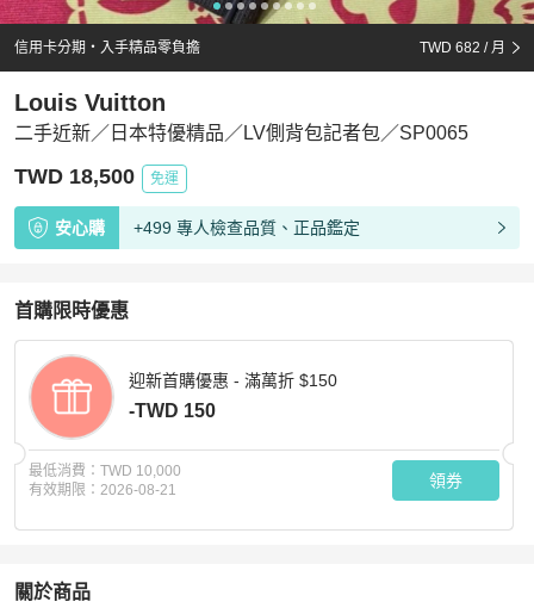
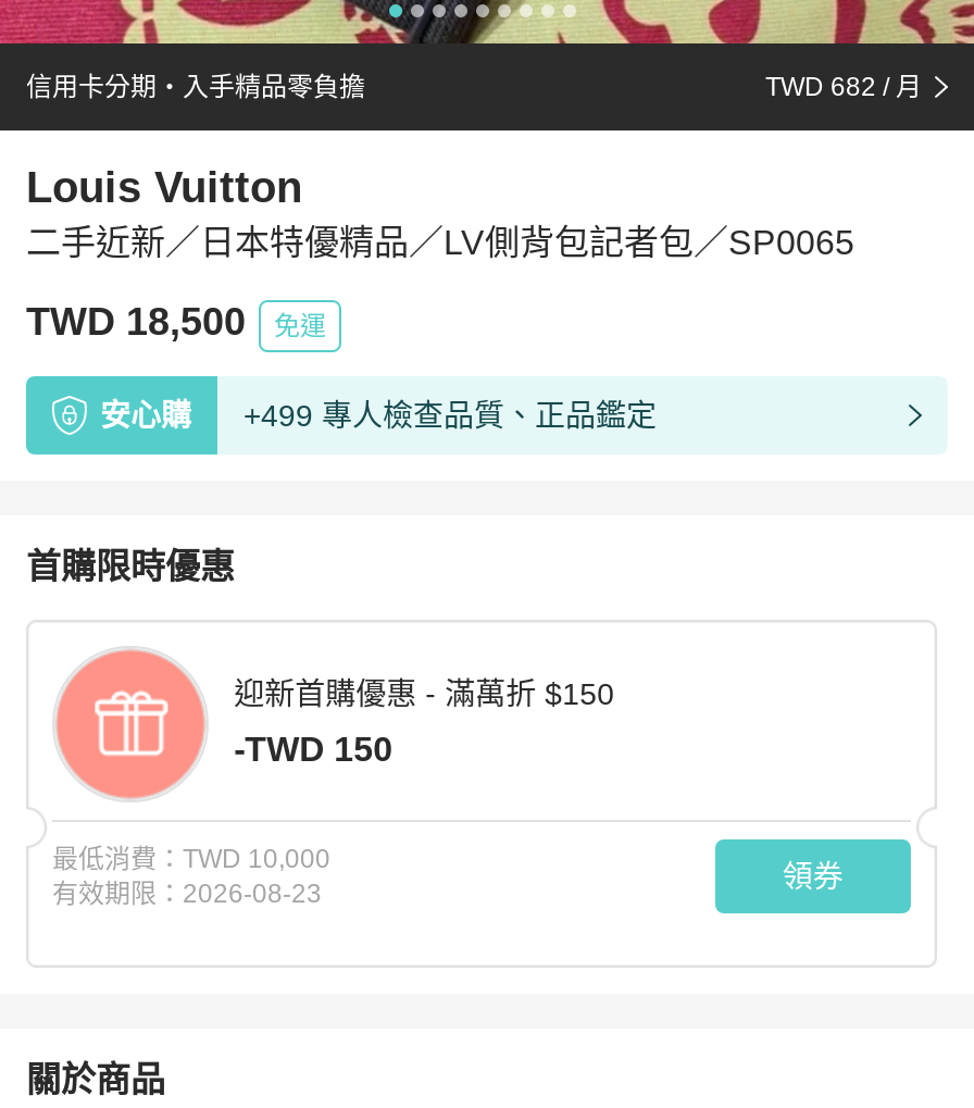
- 有效期限：2026-08-21
+ 有效期限：2026-08-23
